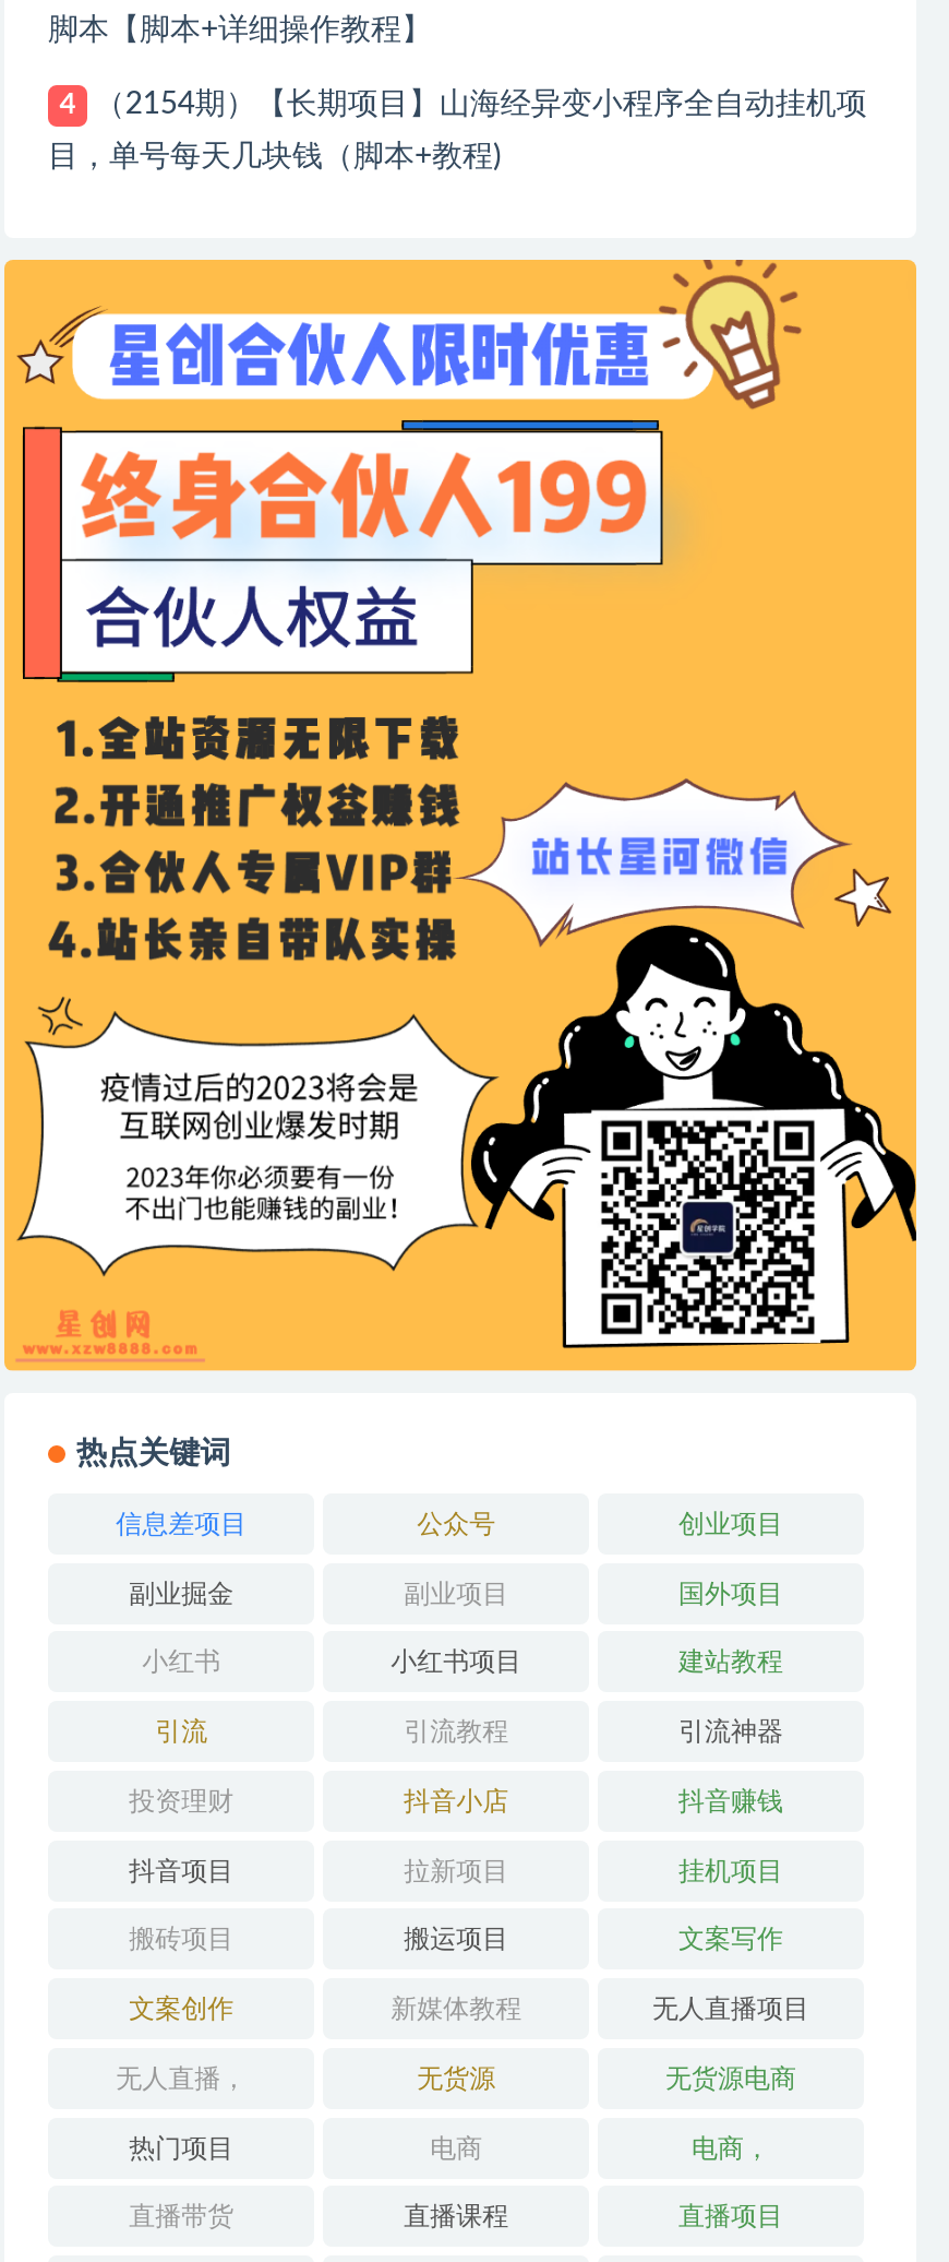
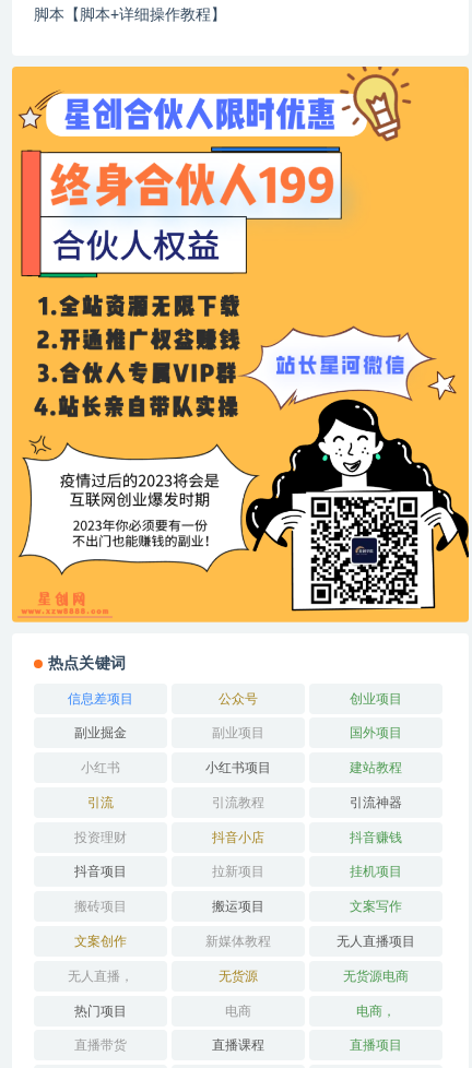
- 4
- （2154期）【长期项目】山海经异变小程序全自动挂机项
- 目，单号每天几块钱（脚本+教程)
